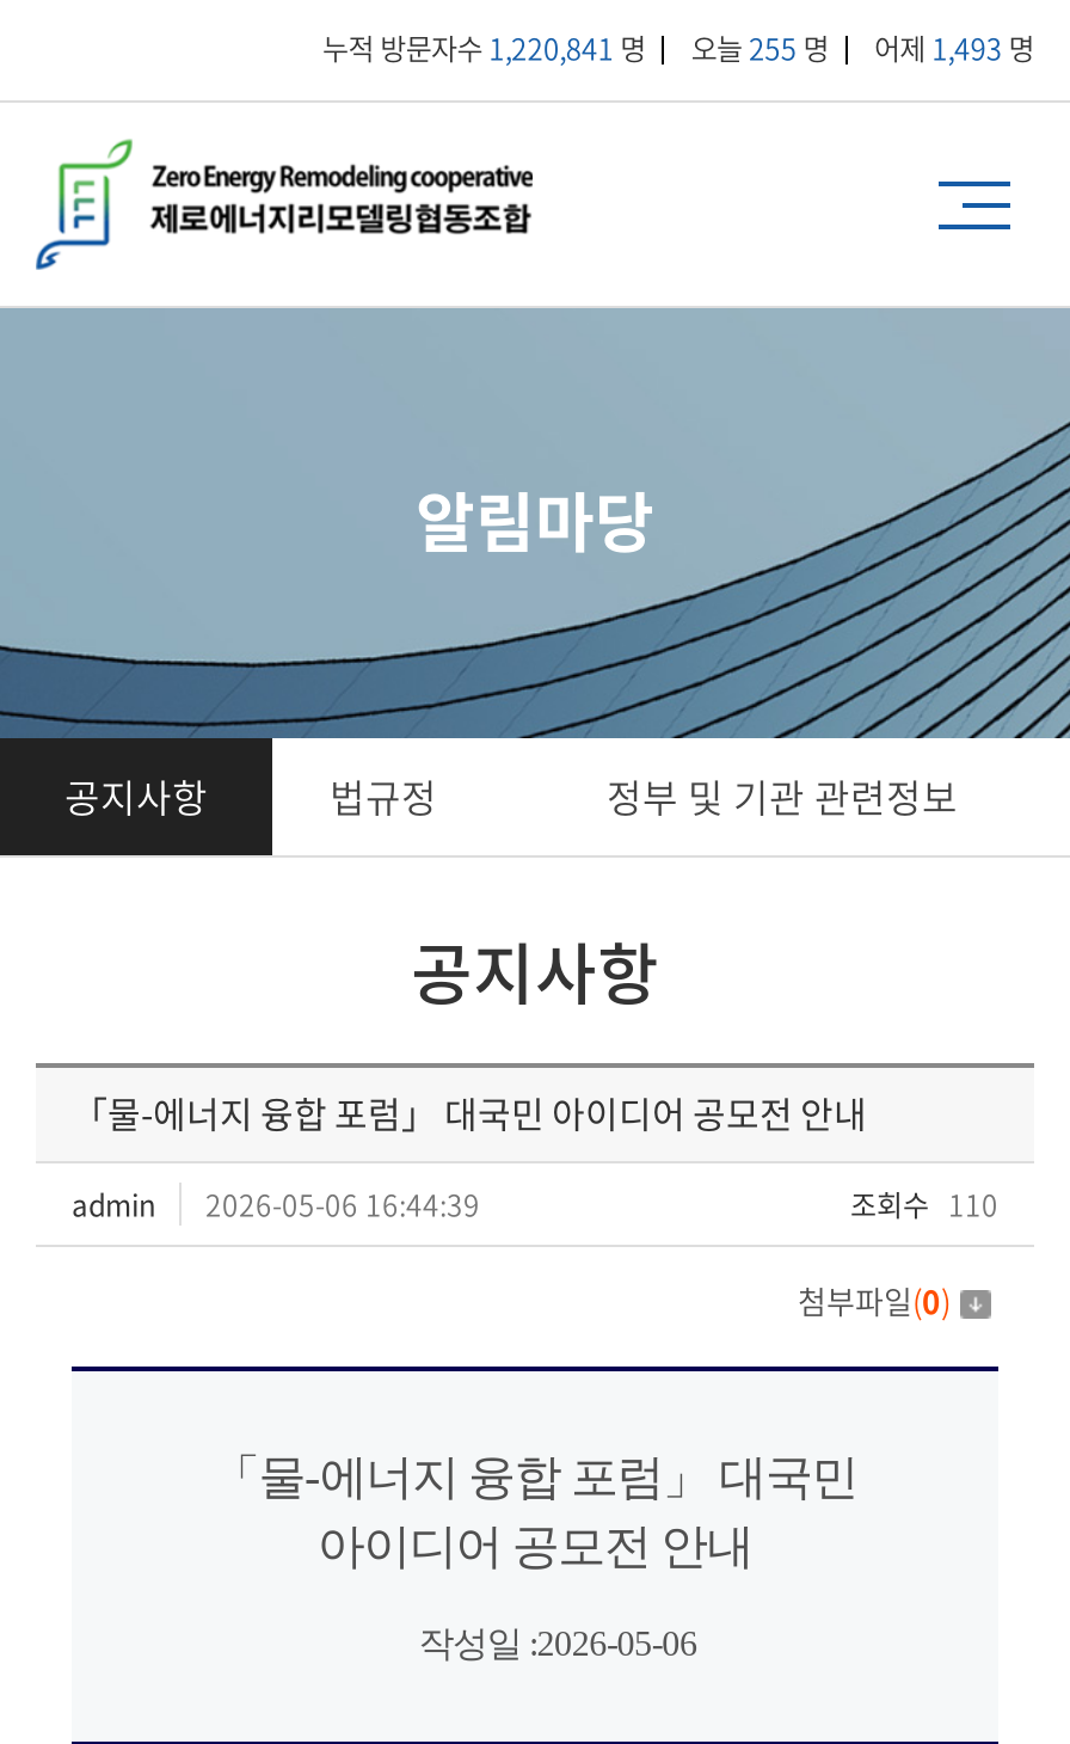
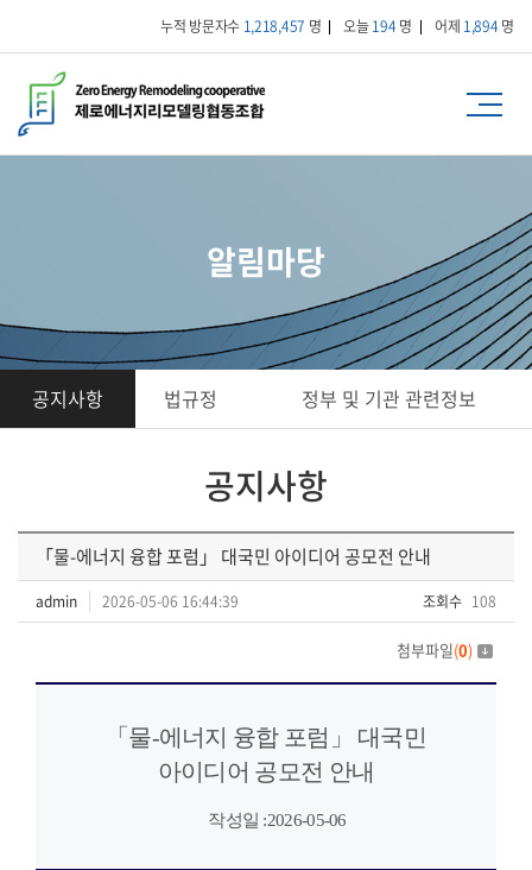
- 누적 방문자수 1,220,841 명
+ 누적 방문자수 1,218,457 명

- 오늘 255 명
+ 오늘 194 명

- 어제 1,493 명
+ 어제 1,894 명

- 조회수 110
+ 조회수 108
